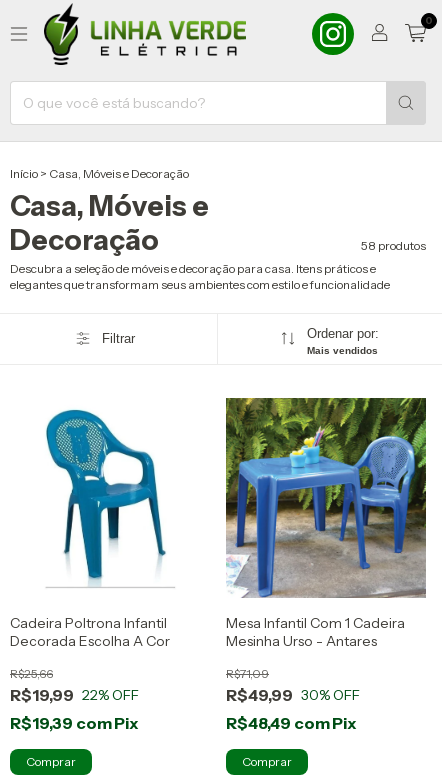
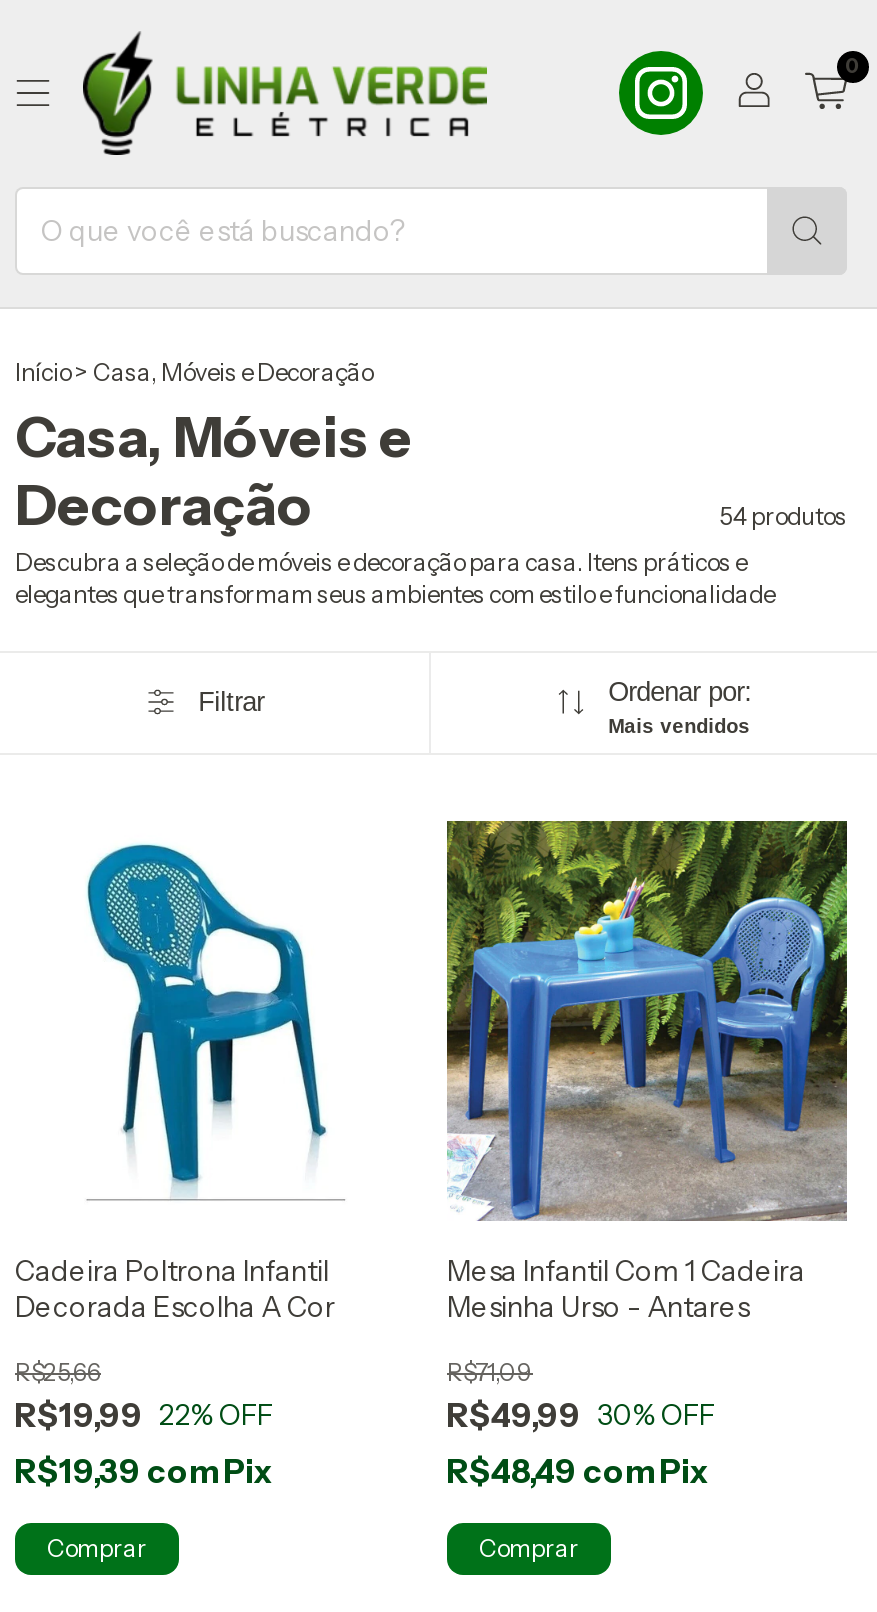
- 58 produtos
+ 54 produtos
